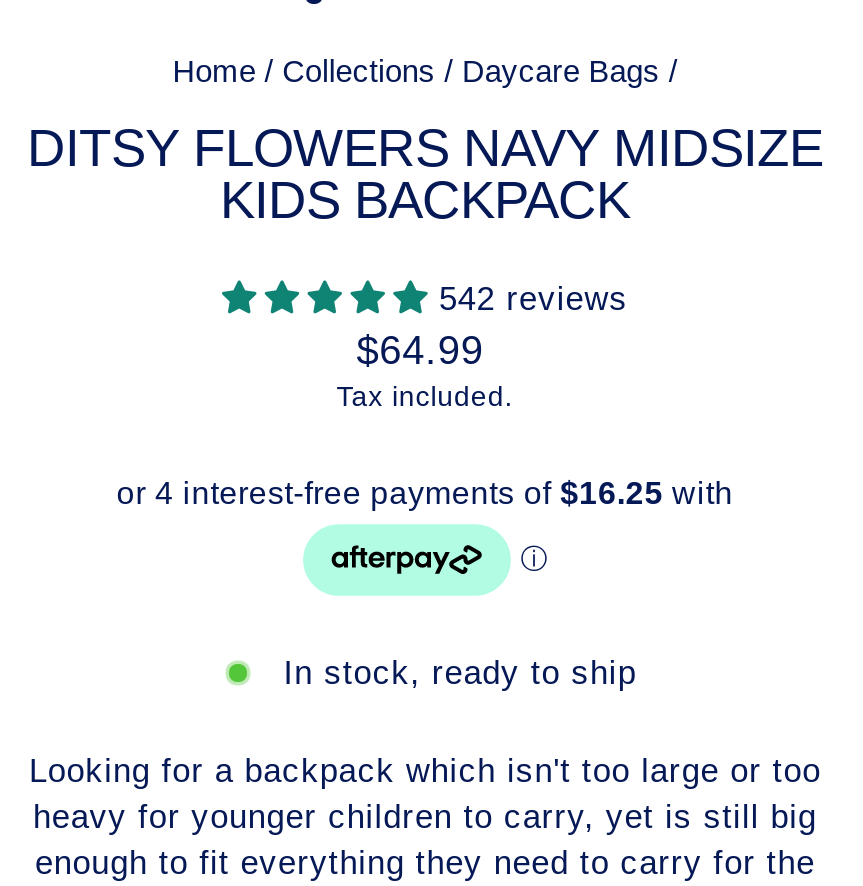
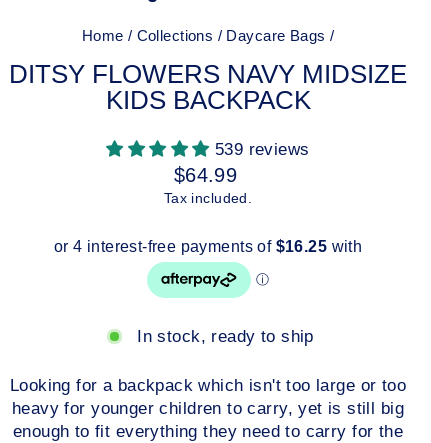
- 542 reviews
+ 539 reviews
